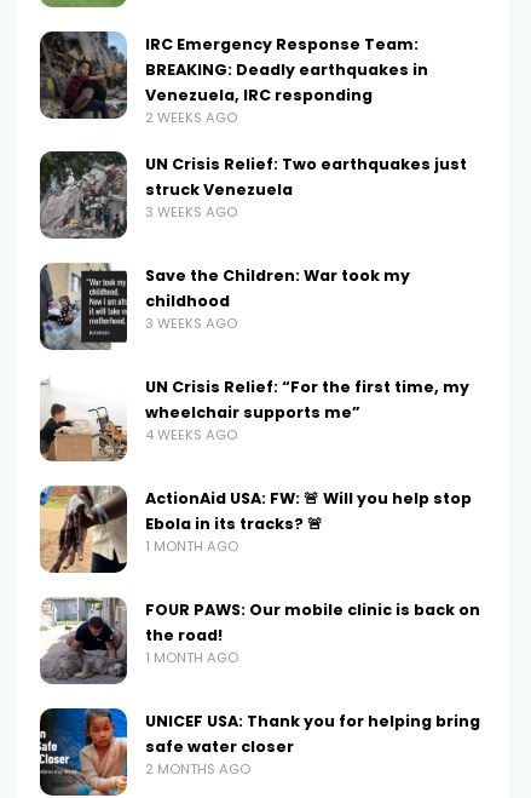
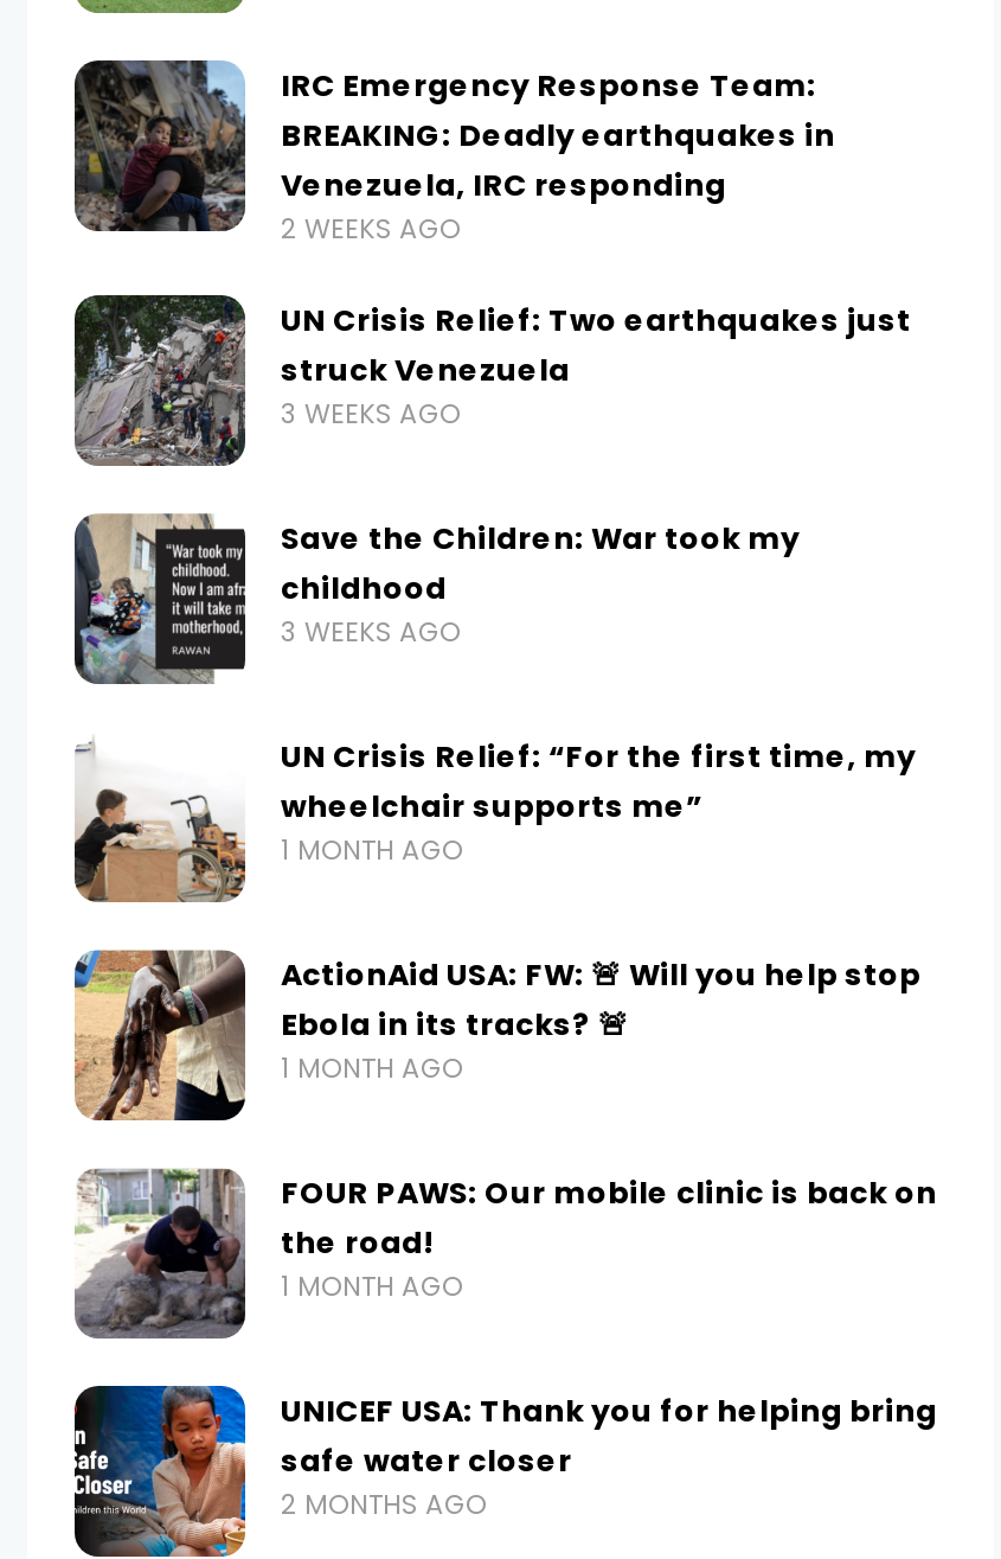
- 4 WEEKS AGO
+ 1 MONTH AGO
